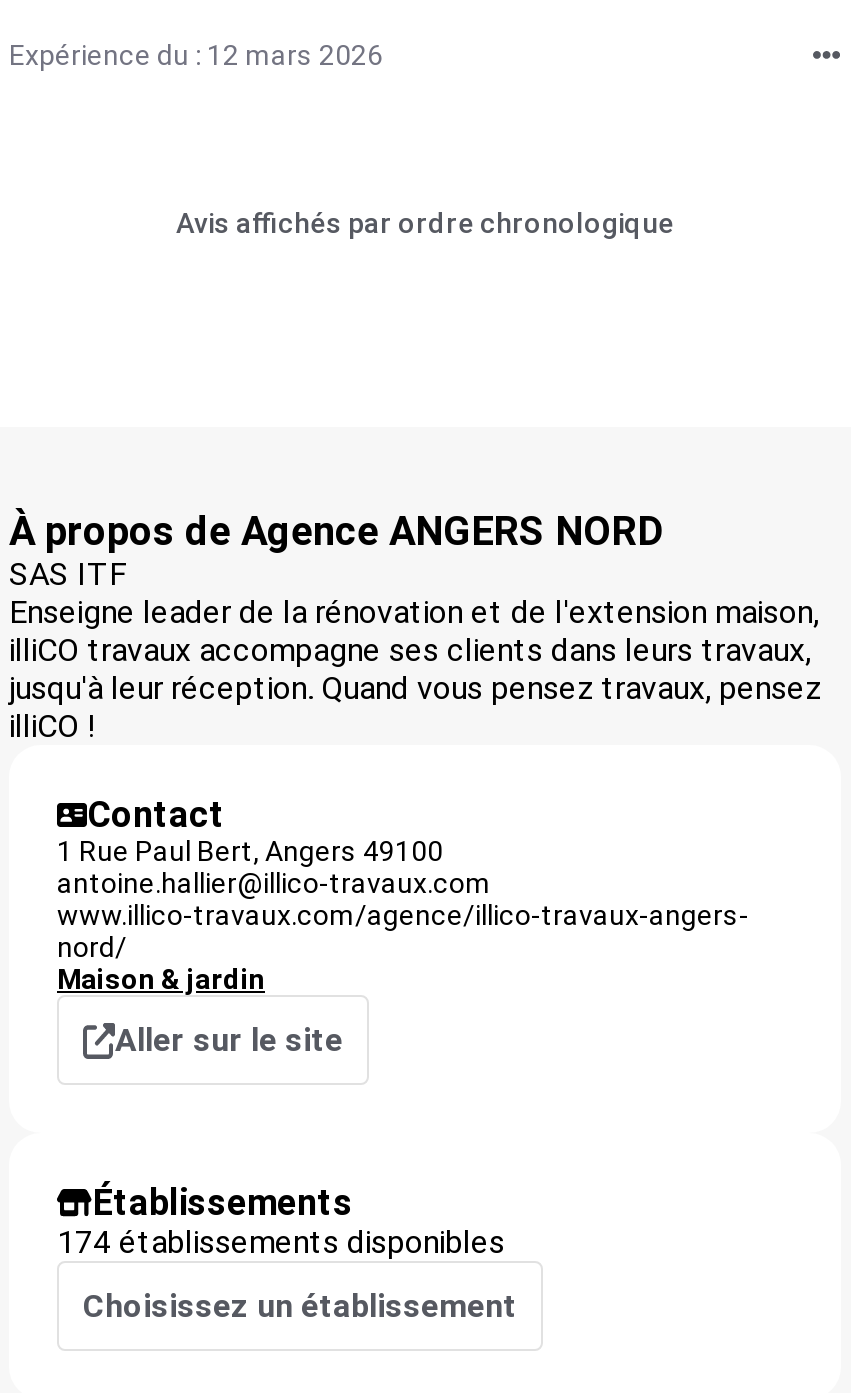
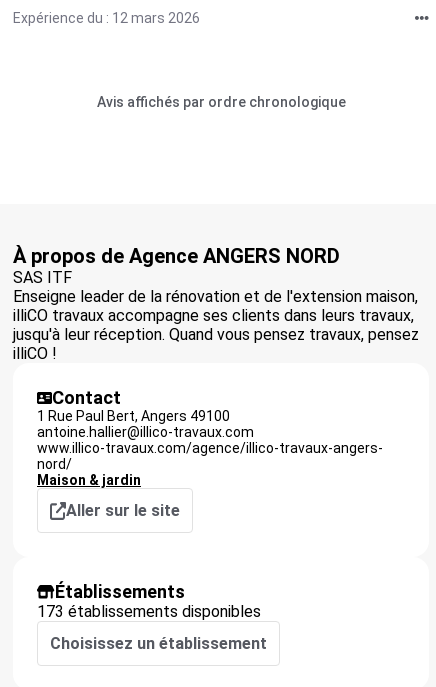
- 174 établissements disponibles
+ 173 établissements disponibles
